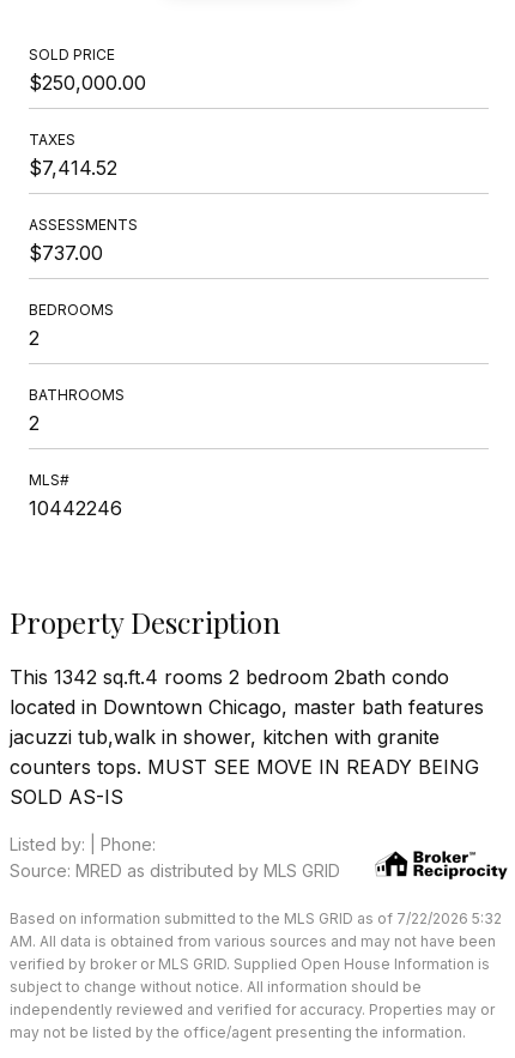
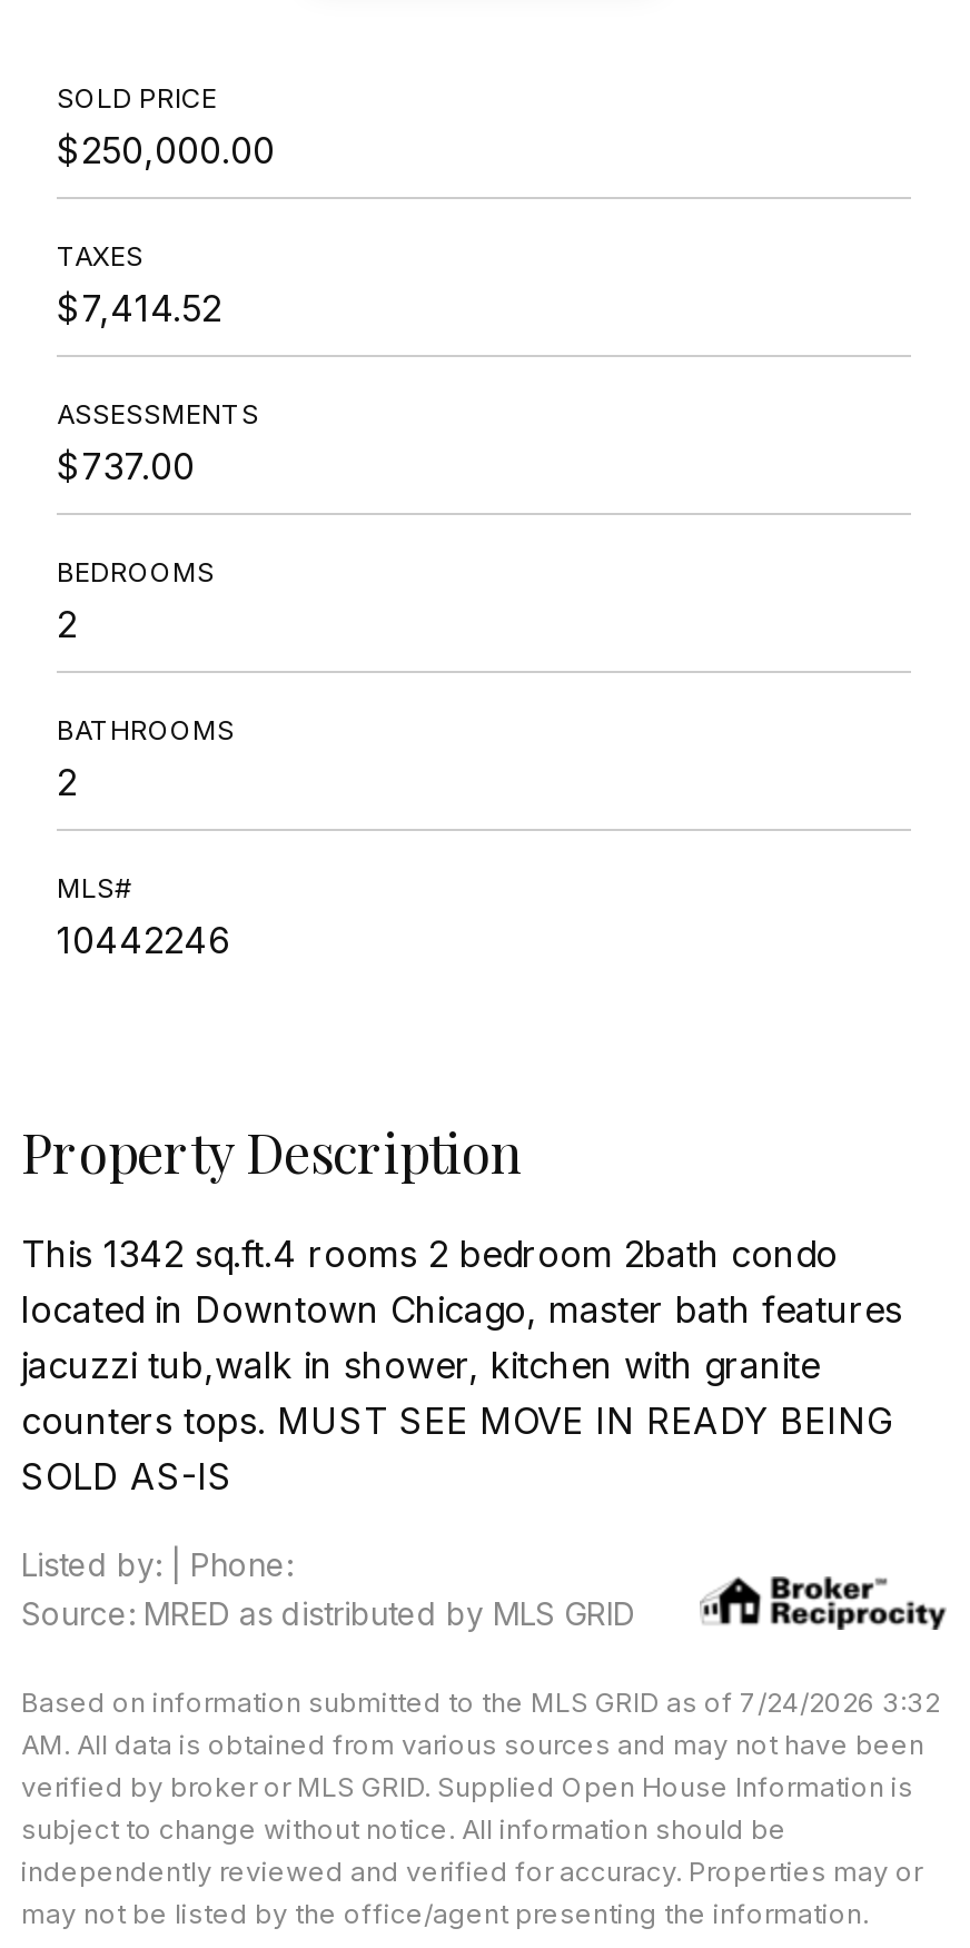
- Based on information submitted to the MLS GRID as of 7/22/2026 5:32
+ Based on information submitted to the MLS GRID as of 7/24/2026 3:32
